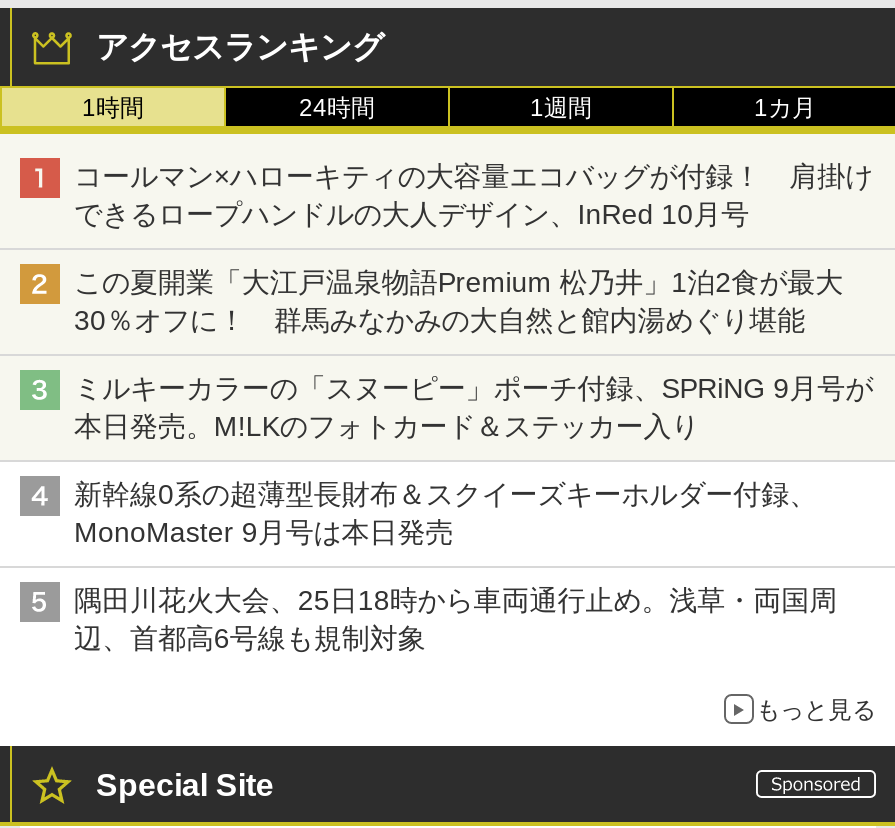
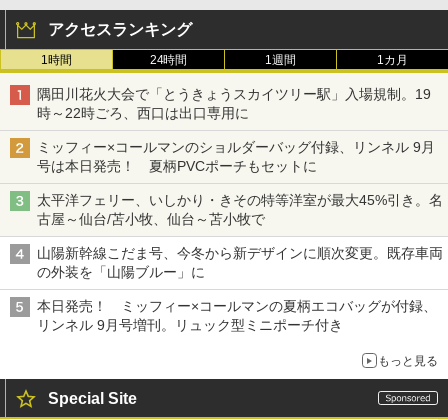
- コールマン×ハローキティの大容量エコバッグが付録！ 肩掛け
- できるロープハンドルの大人デザイン、InRed 10月号
+ 隅田川花火大会で「とうきょうスカイツリー駅」入場規制。19
+ 時～22時ごろ、西口は出口専用に

- この夏開業「大江戸温泉物語Premium 松乃井」1泊2食が最大
- 30％オフに！ 群馬みなかみの大自然と館内湯めぐり堪能
+ ミッフィー×コールマンのショルダーバッグ付録、リンネル 9月
+ 号は本日発売！ 夏柄PVCポーチもセットに

- ミルキーカラーの「スヌーピー」ポーチ付録、SPRiNG 9月号が
- 本日発売。M!LKのフォトカード＆ステッカー入り
+ 太平洋フェリー、いしかり・きその特等洋室が最大45%引き。名
+ 古屋～仙台/苫小牧、仙台～苫小牧で

- 新幹線0系の超薄型長財布＆スクイーズキーホルダー付録、
- MonoMaster 9月号は本日発売
+ 山陽新幹線こだま号、今冬から新デザインに順次変更。既存車両
+ の外装を「山陽ブルー」に

- 隅田川花火大会、25日18時から車両通行止め。浅草・両国周
- 辺、首都高6号線も規制対象
+ 本日発売！ ミッフィー×コールマンの夏柄エコバッグが付録、
+ リンネル 9月号増刊。リュック型ミニポーチ付き
